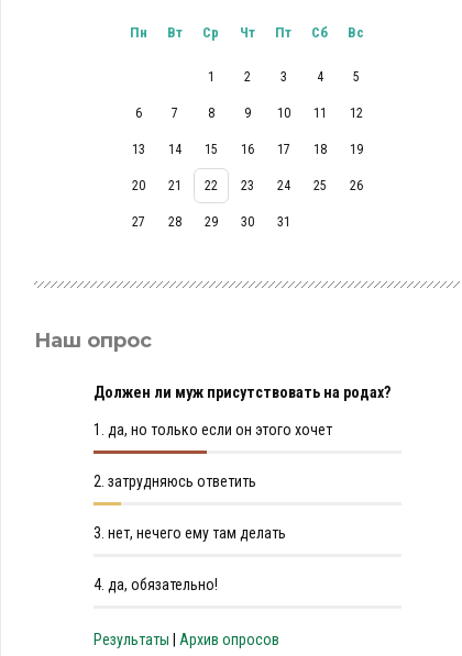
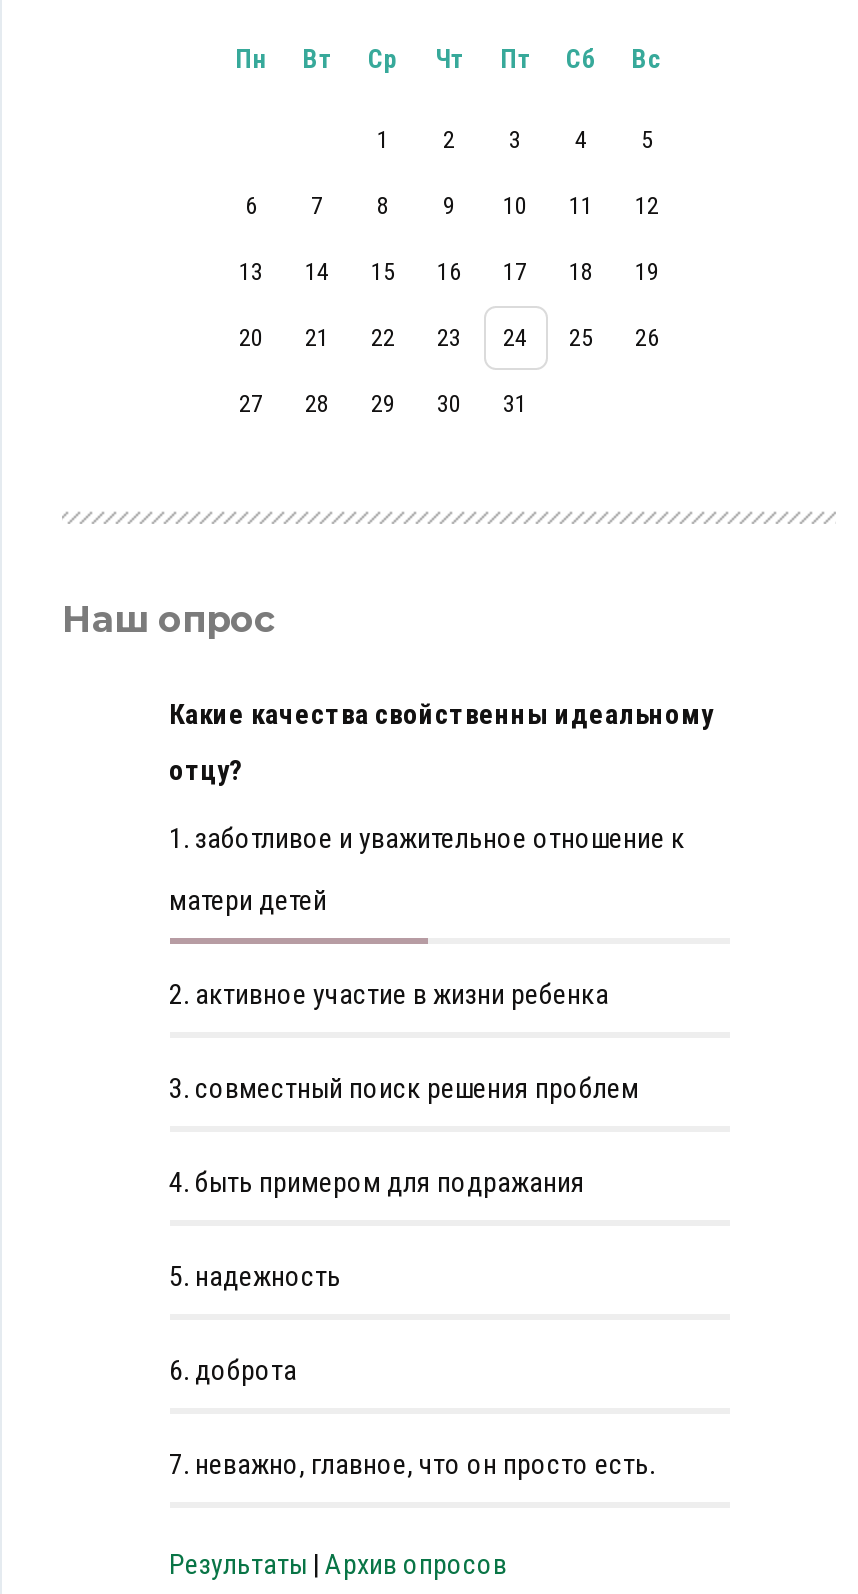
- Должен ли муж присутствовать на родах?
- 1. да, но только если он этого хочет
- 2. затрудняюсь ответить
- 3. нет, нечего ему там делать
- 4. да, обязательно!
+ Какие качества свойственны идеальному
+ отцу?
+ 1. заботливое и уважительное отношение к
+ матери детей
+ 2. активное участие в жизни ребенка
+ 3. совместный поиск решения проблем
+ 4. быть примером для подражания
+ 5. надежность
+ 6. доброта
+ 7. неважно, главное, что он просто есть.
